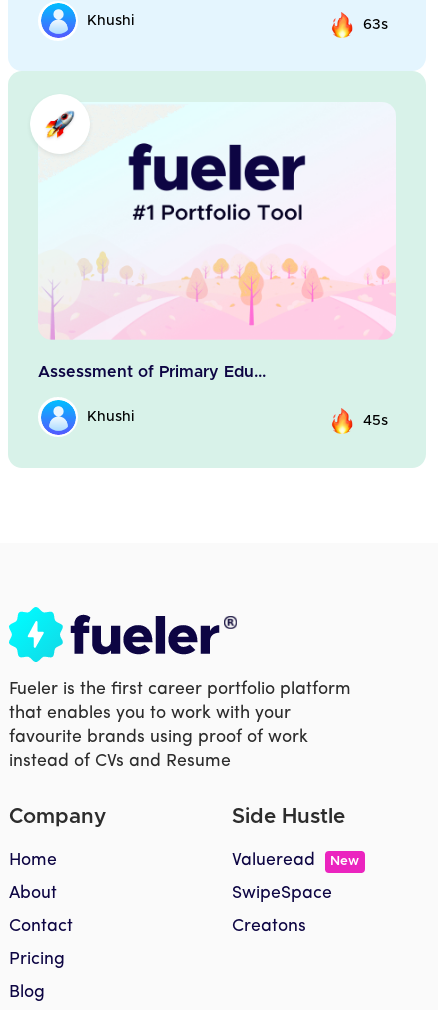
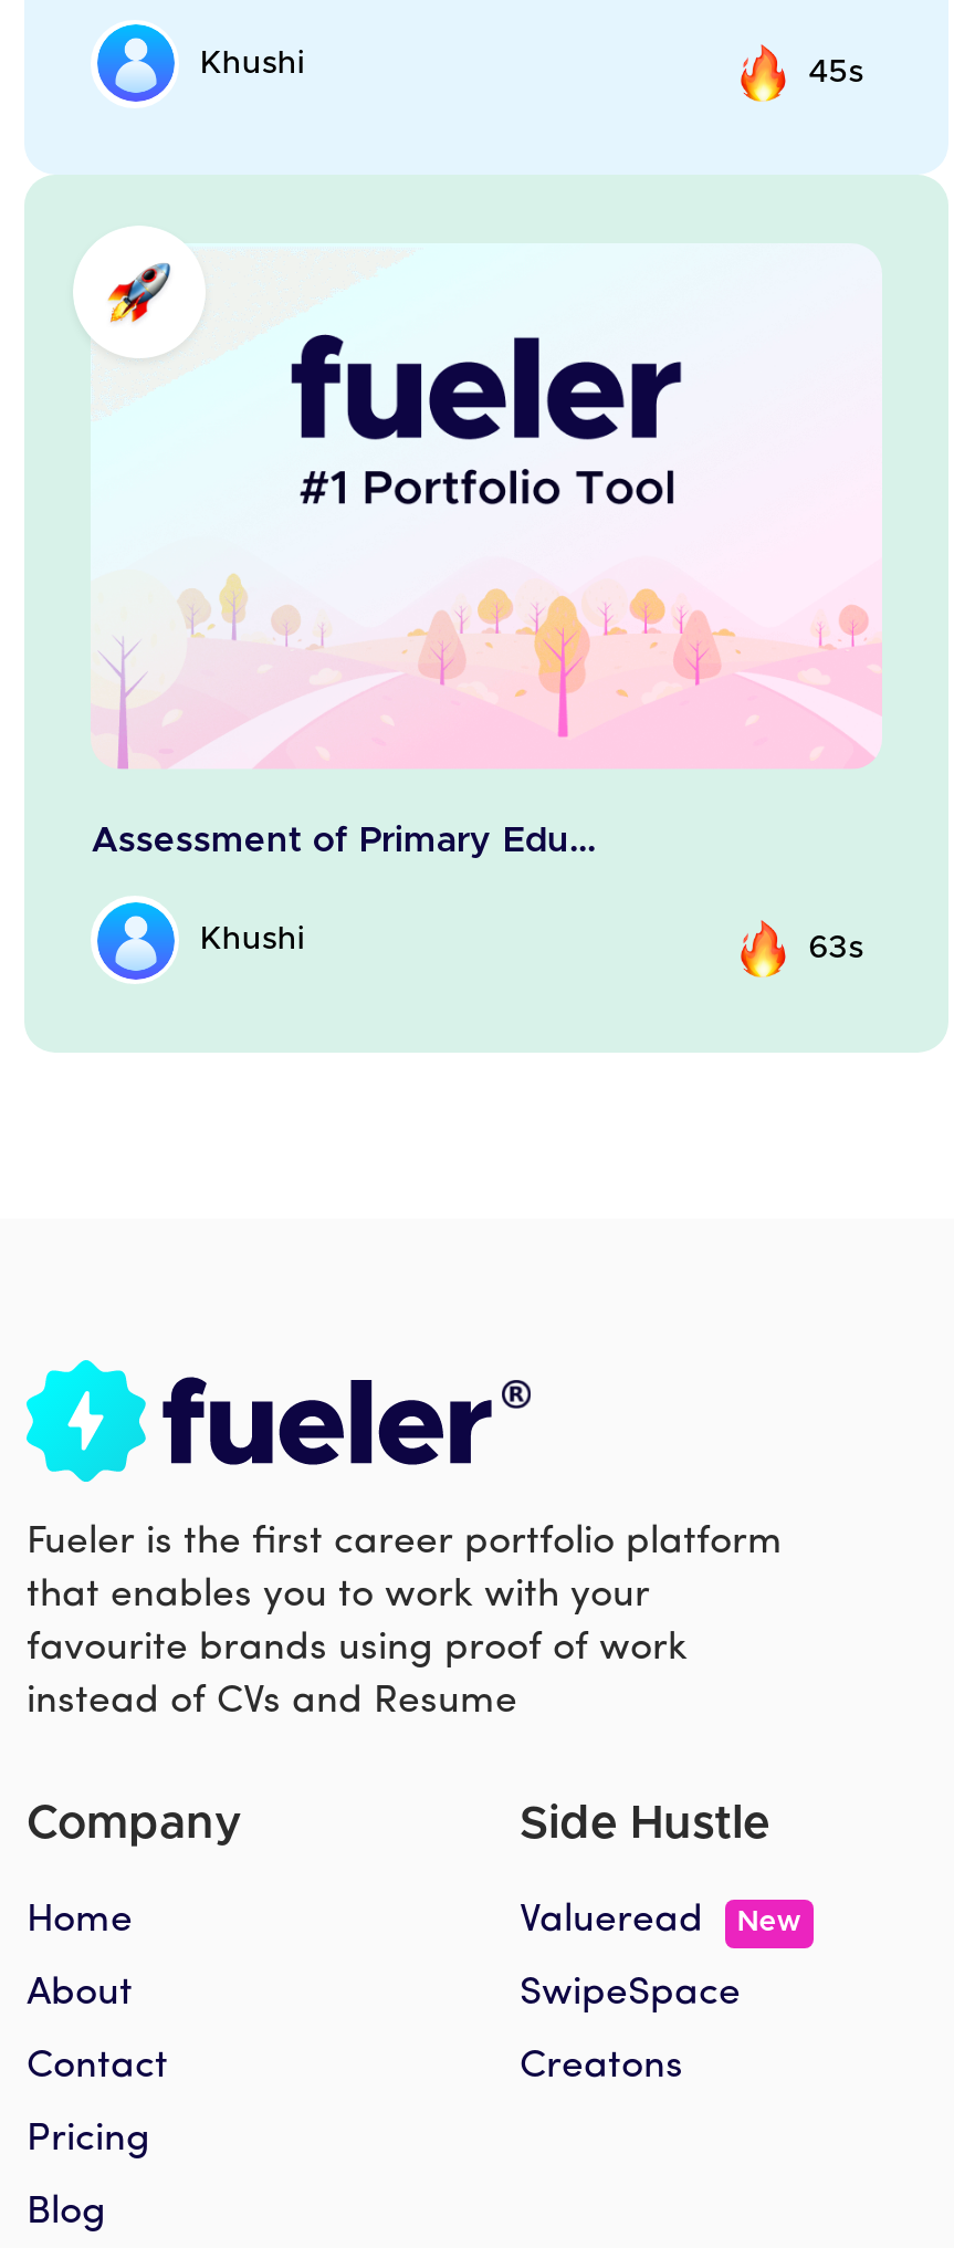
- 63s
+ 45s

- 45s
+ 63s
